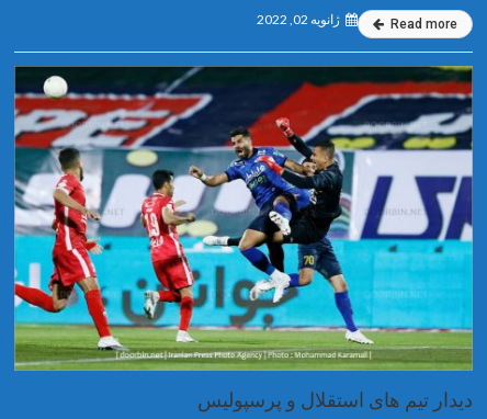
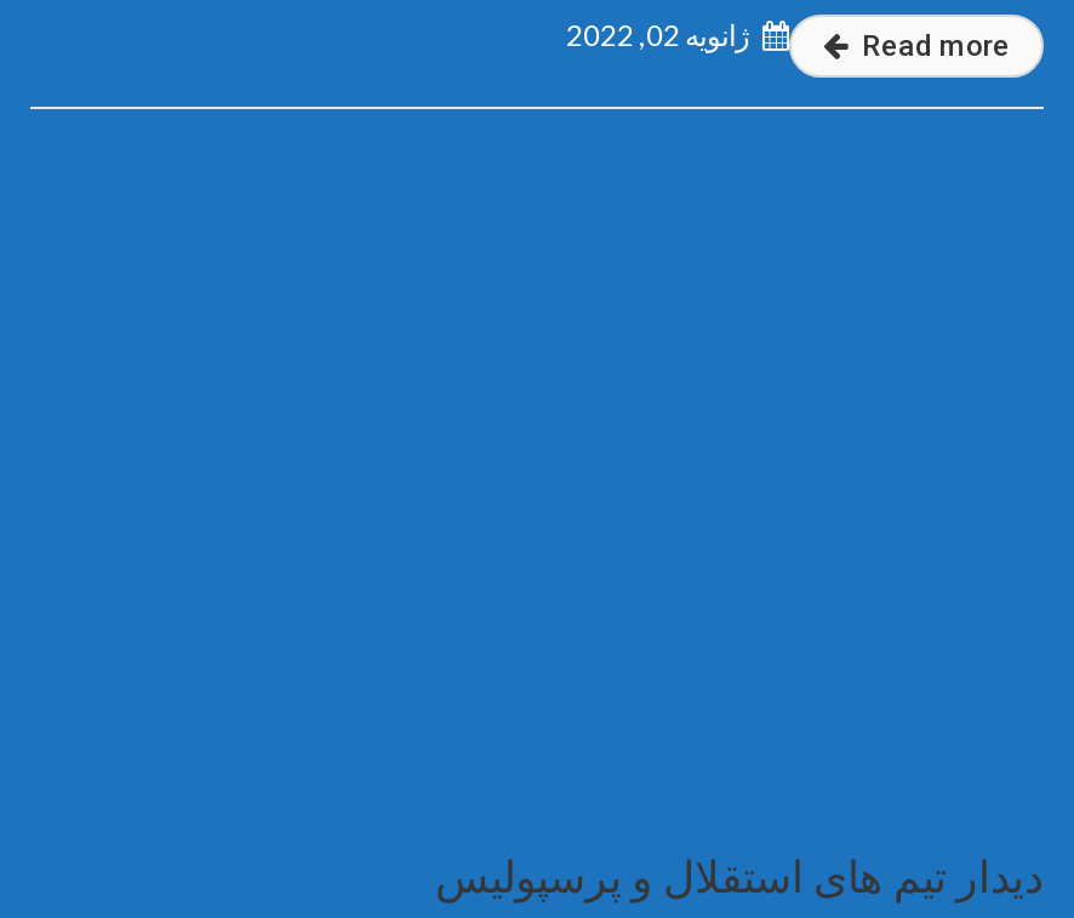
- [image]
